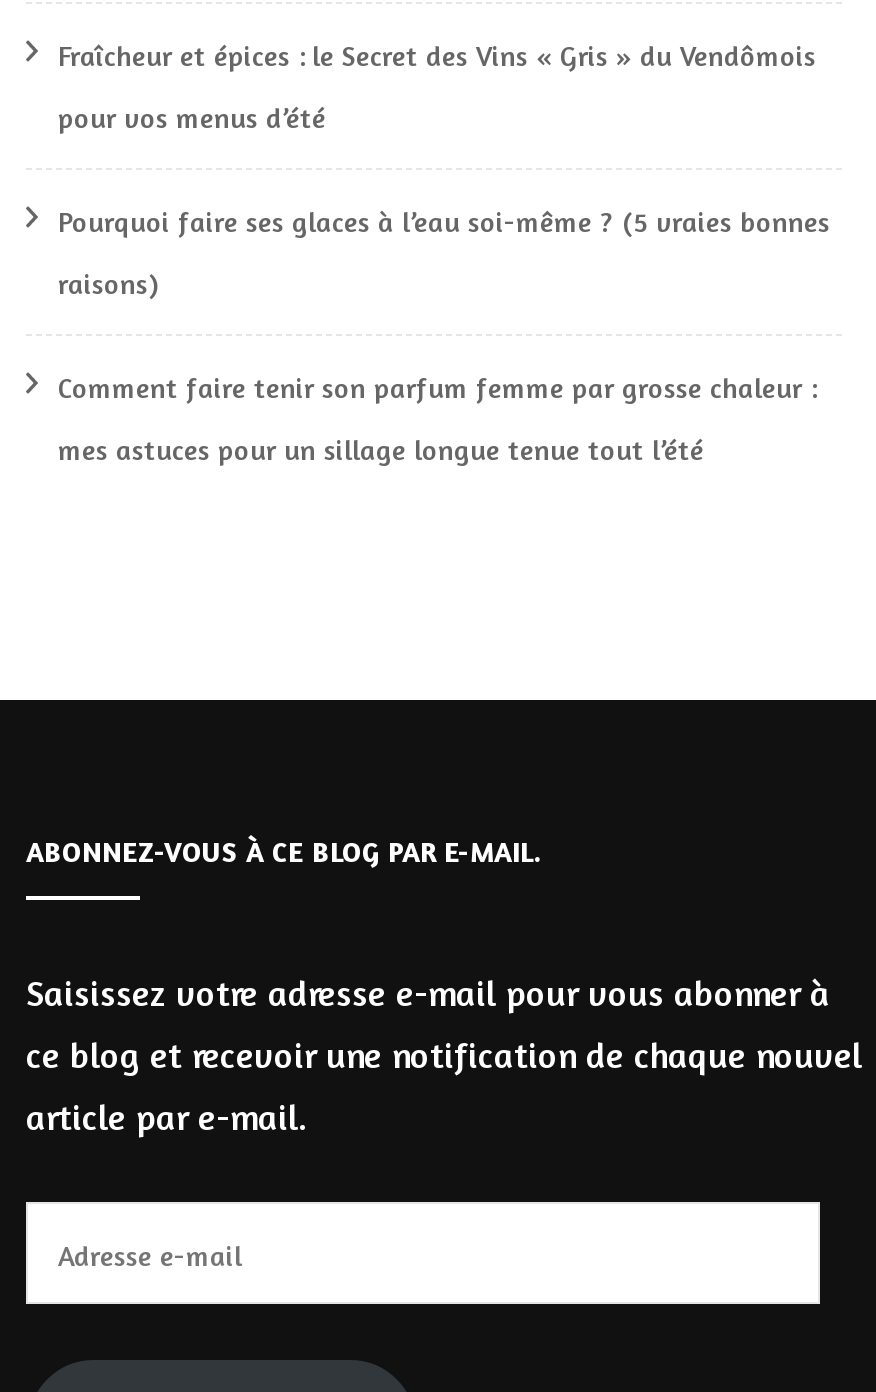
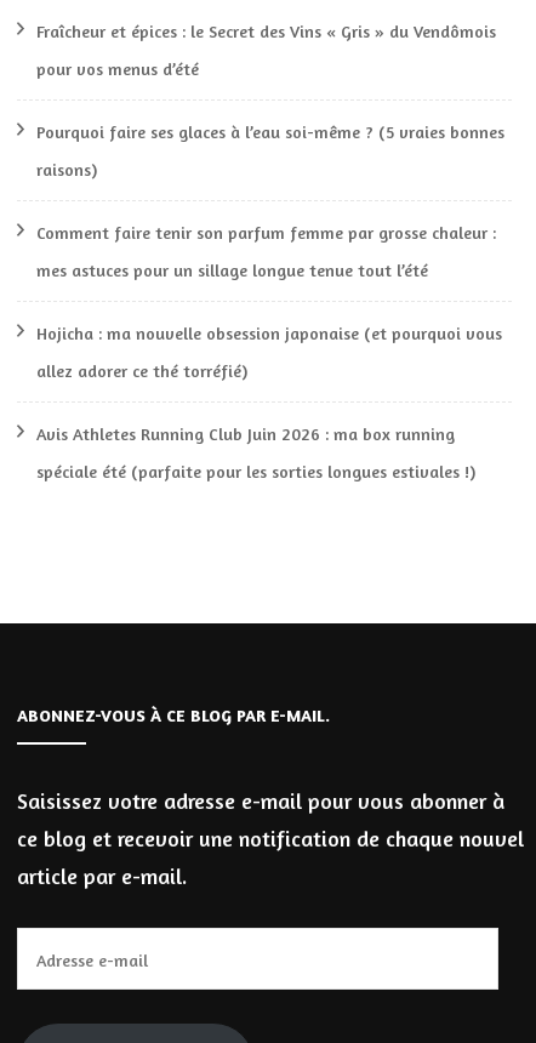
+ Hojicha : ma nouvelle obsession japonaise (et pourquoi vous
+ allez adorer ce thé torréfié)
+ Avis Athletes Running Club Juin 2026 : ma box running
+ spéciale été (parfaite pour les sorties longues estivales !)
